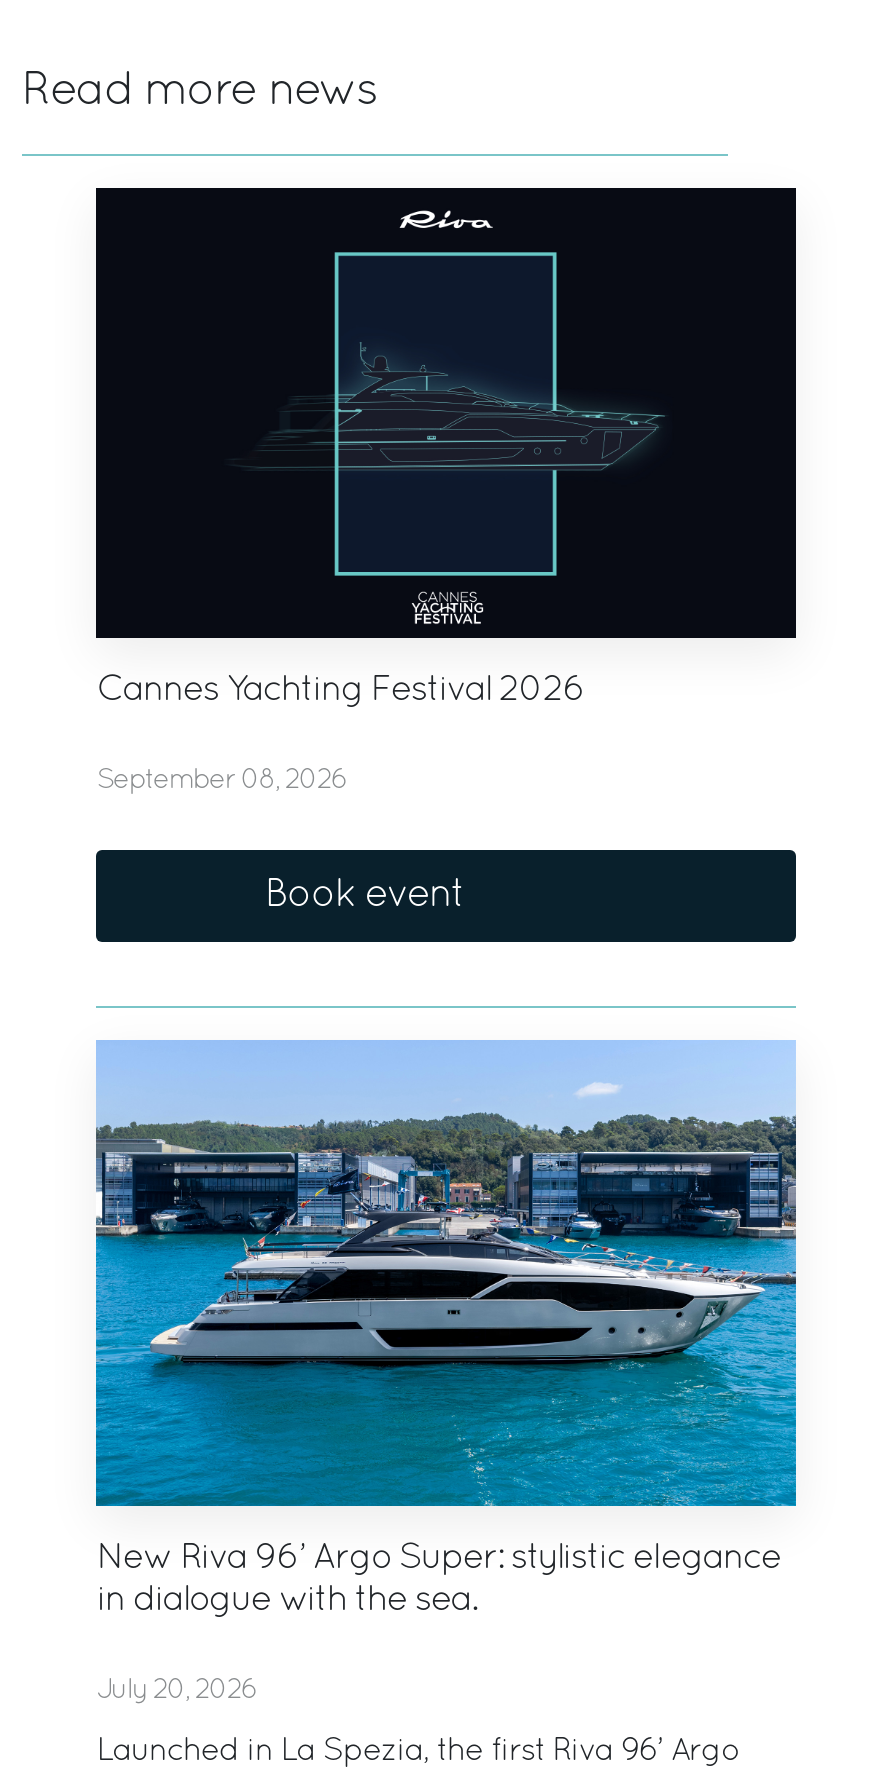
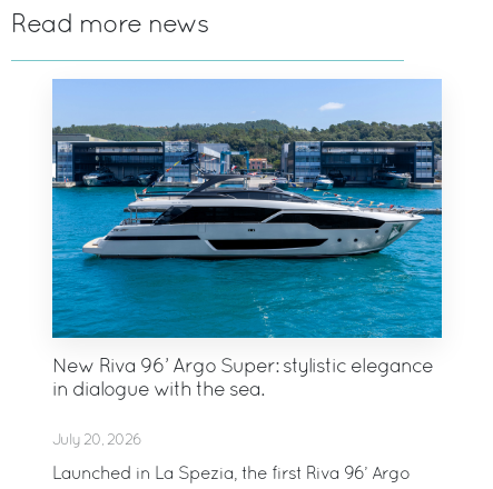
- [image]
- Cannes Yachting Festival 2026
- September 08, 2026
- Book event
